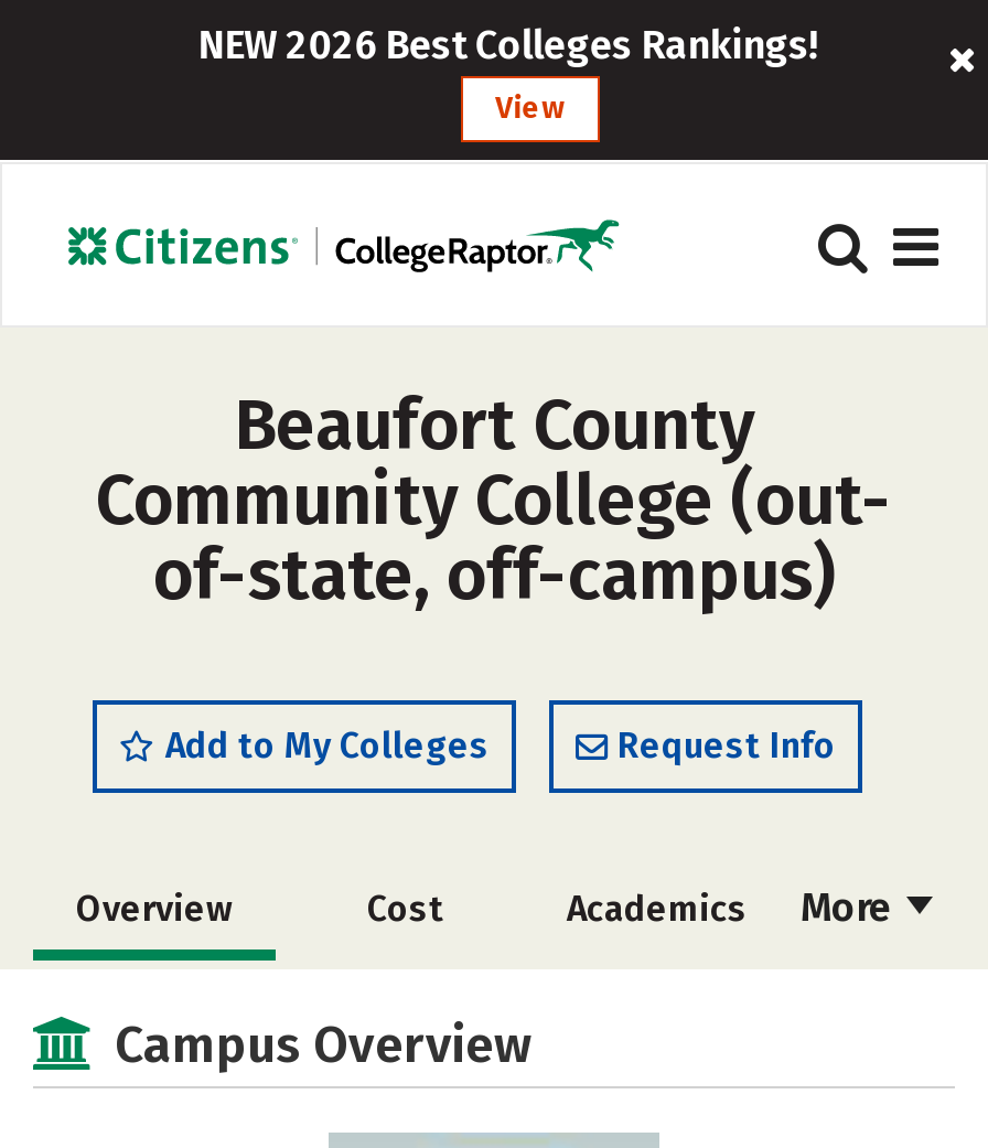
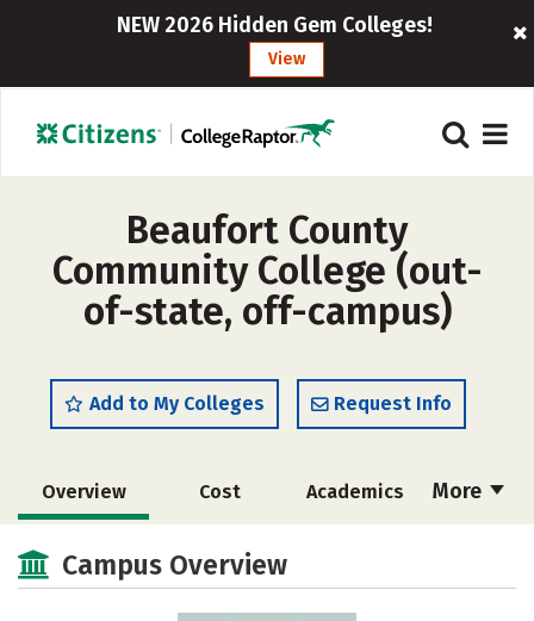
- NEW 2026 Best Colleges Rankings!
+ NEW 2026 Hidden Gem Colleges!
